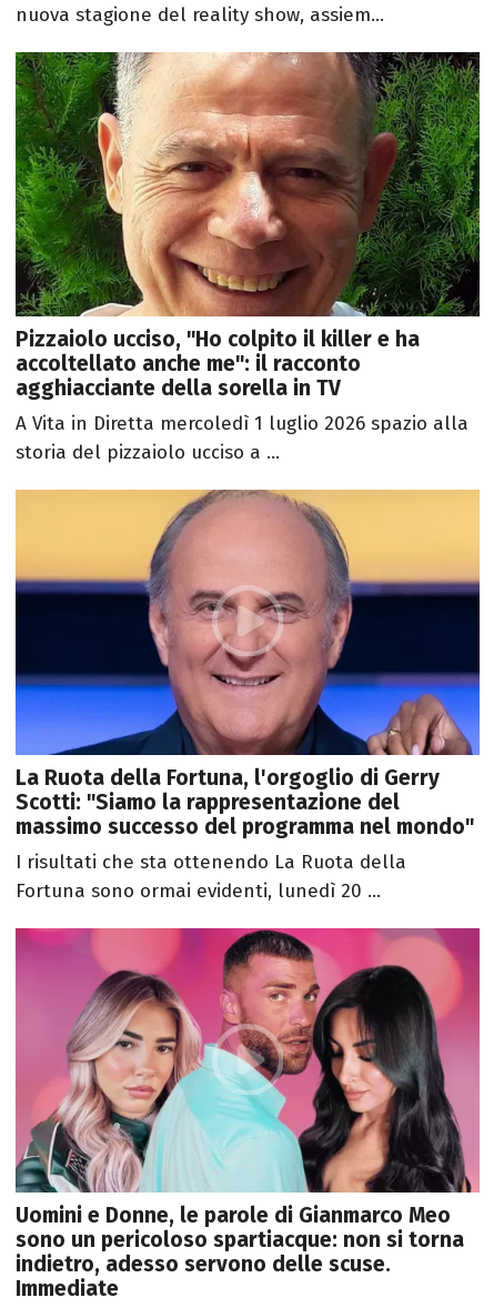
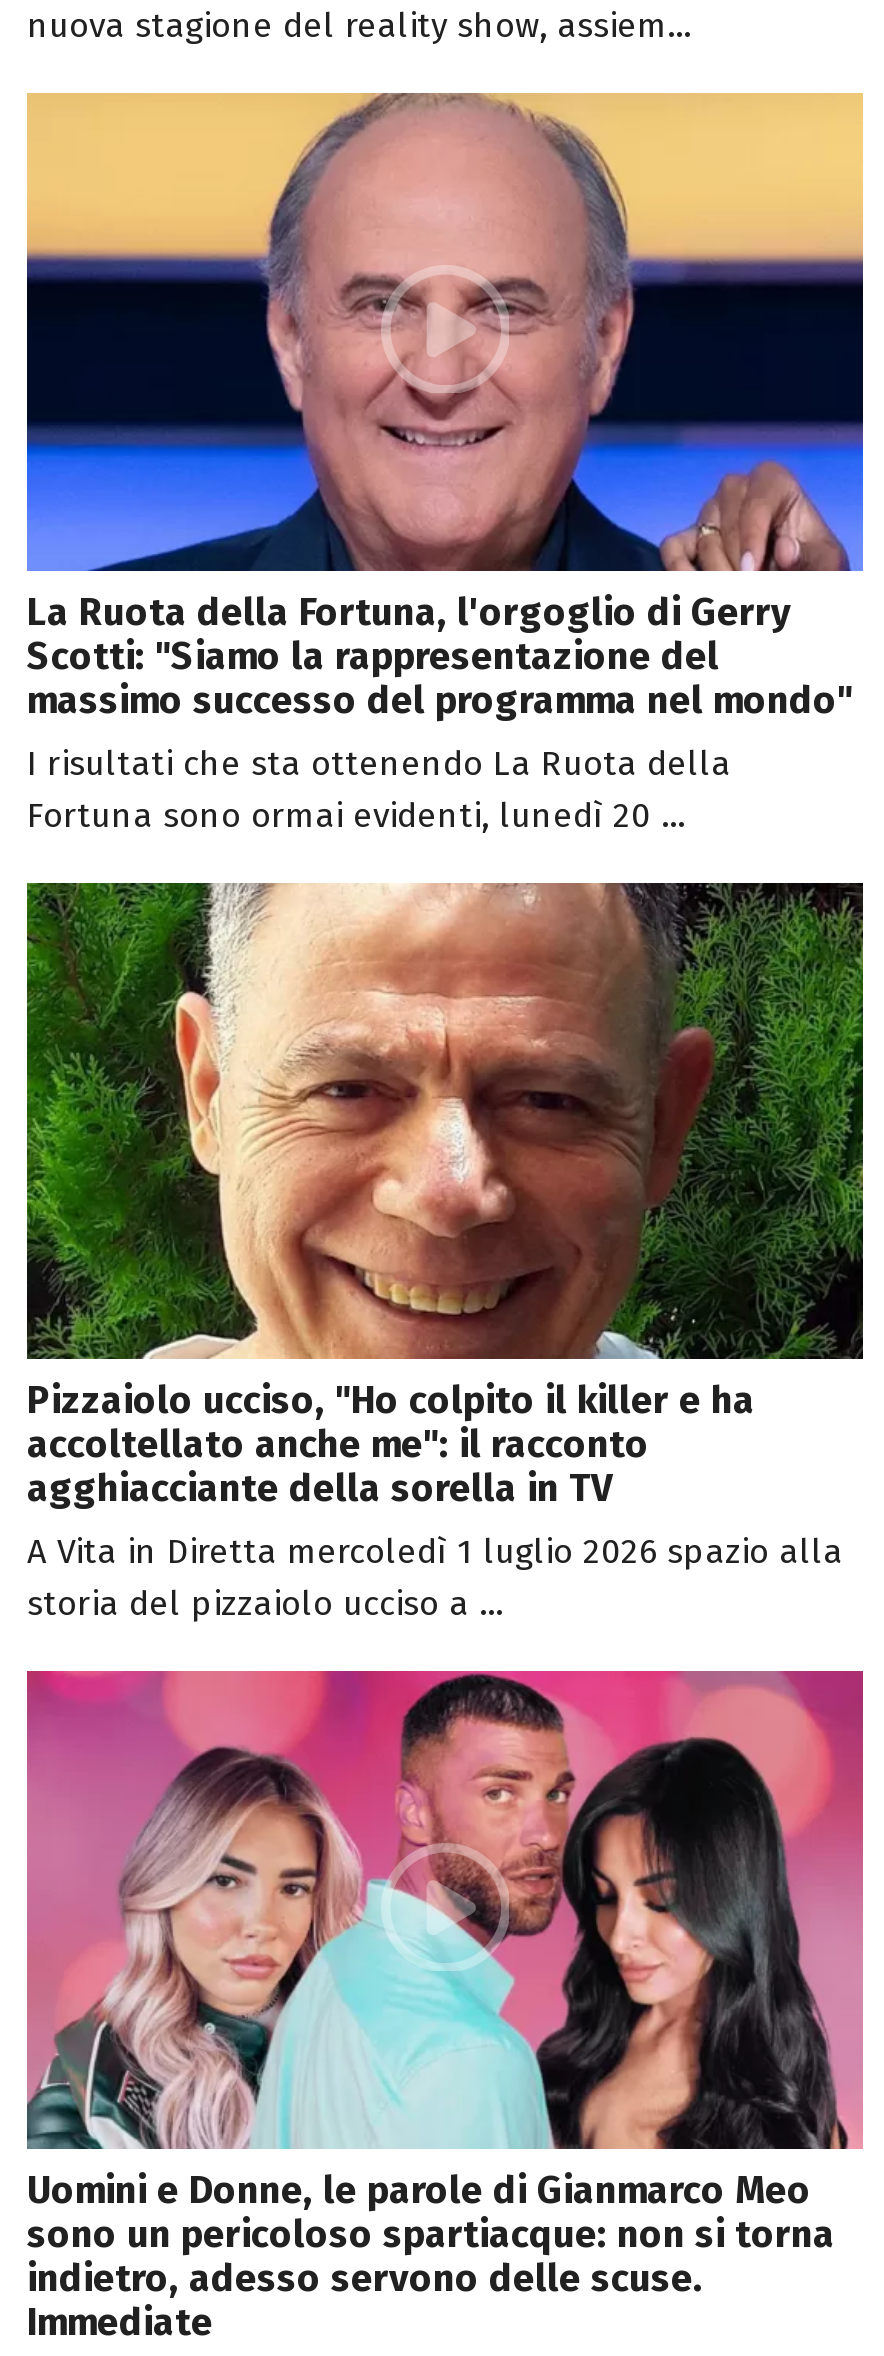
moved down: [image] | Pizzaiolo ucciso, "Ho colpito il killer e ha | accoltellato anche me": il racconto | agghiacciante della sorella in TV | A Vita in Diretta mercoledì 1 luglio 2026 spazio alla | storia del pizzaiolo ucciso a ...

moved up: [image] | La Ruota della Fortuna, l'orgoglio di Gerry | Scotti: "Siamo la rappresentazione del | massimo successo del programma nel mondo" | I risultati che sta ottenendo La Ruota della | Fortuna sono ormai evidenti, lunedì 20 ...
